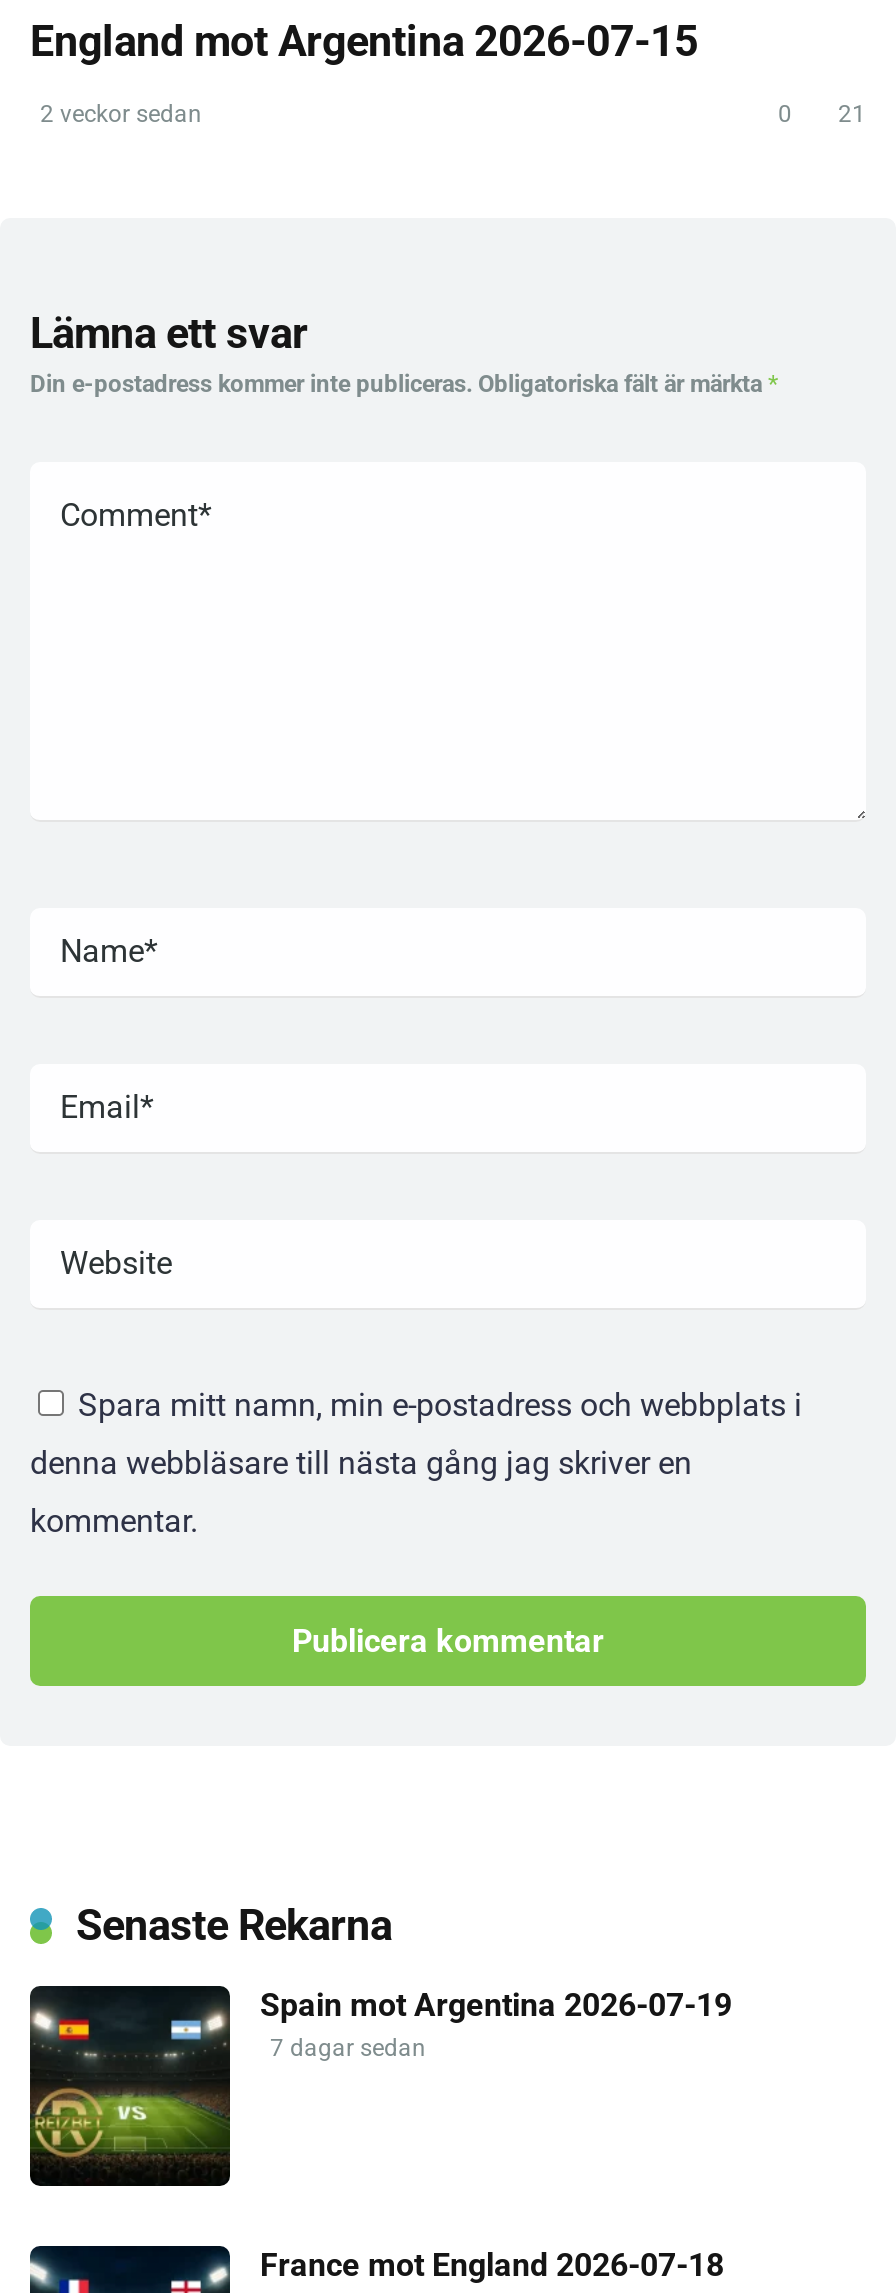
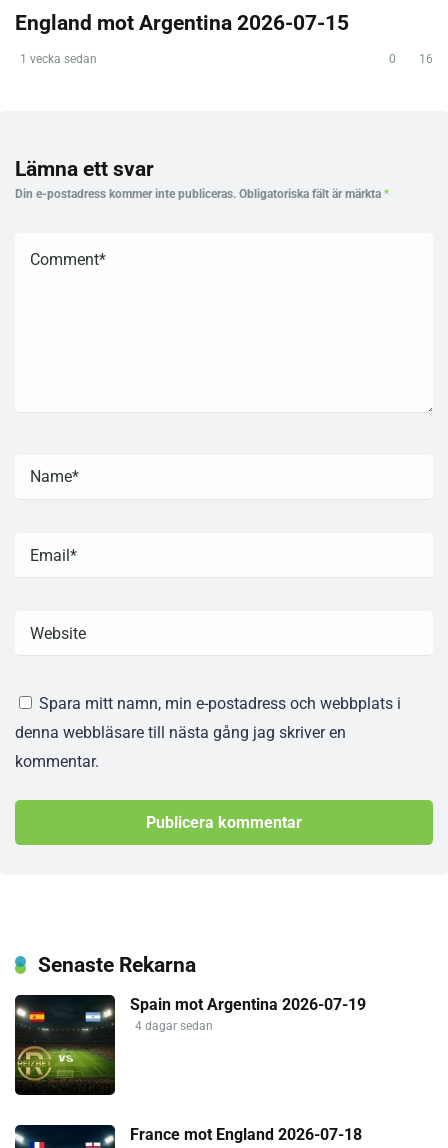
- 2 veckor sedan
+ 1 vecka sedan

- 0 21
+ 0 16

- 7 dagar sedan
+ 4 dagar sedan
